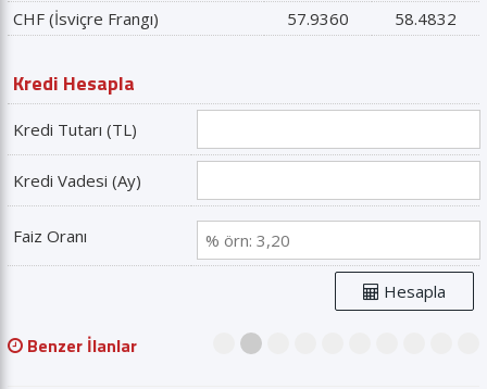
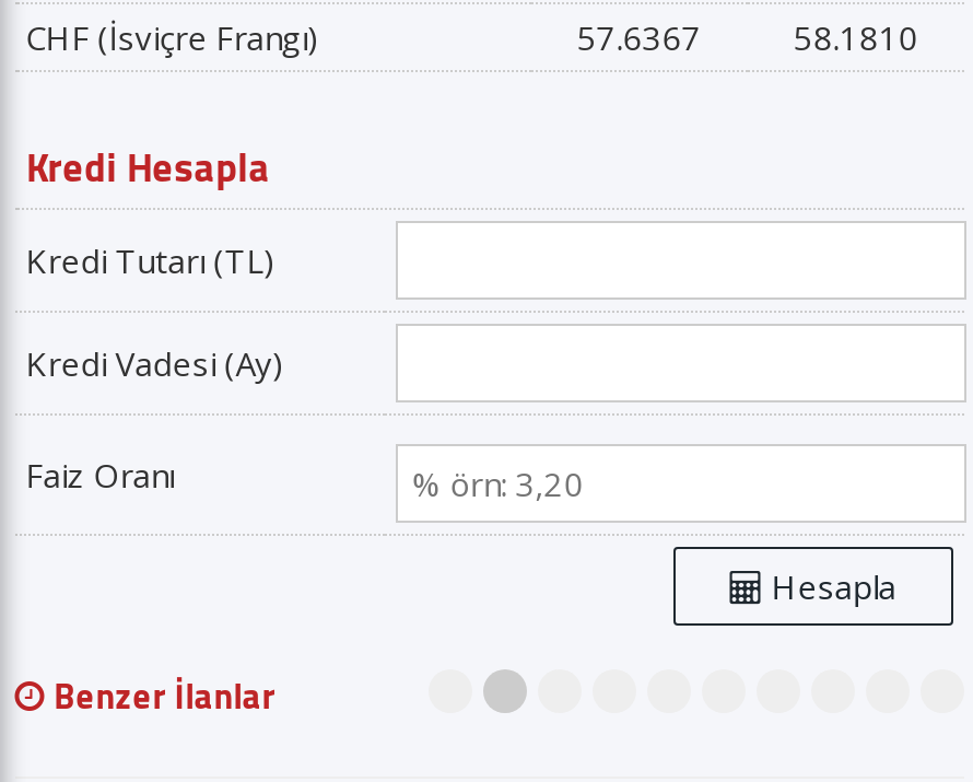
- 57.9360
+ 57.6367

- 58.4832
+ 58.1810
